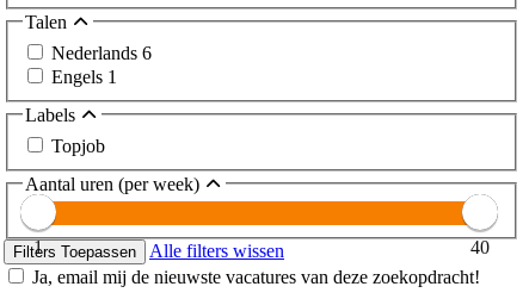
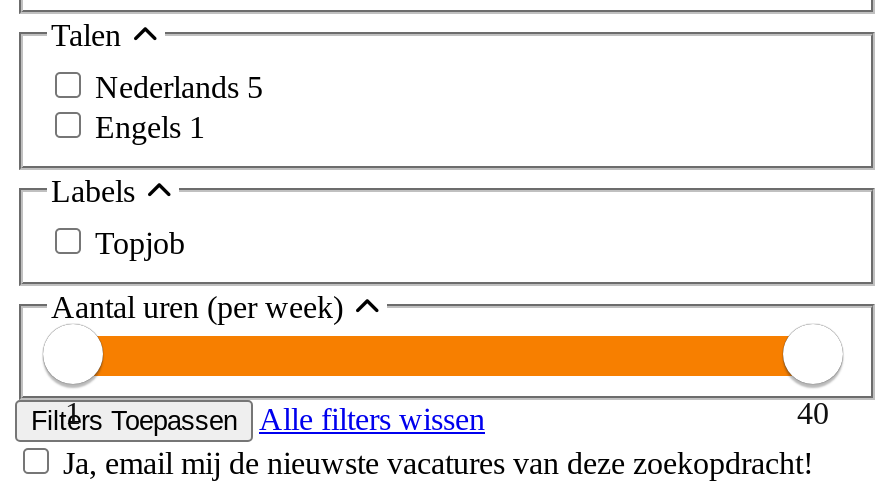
- Nederlands 6
+ Nederlands 5
